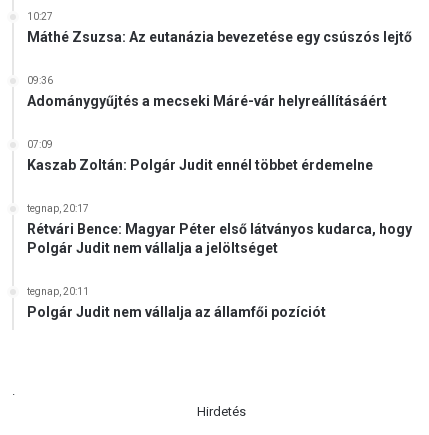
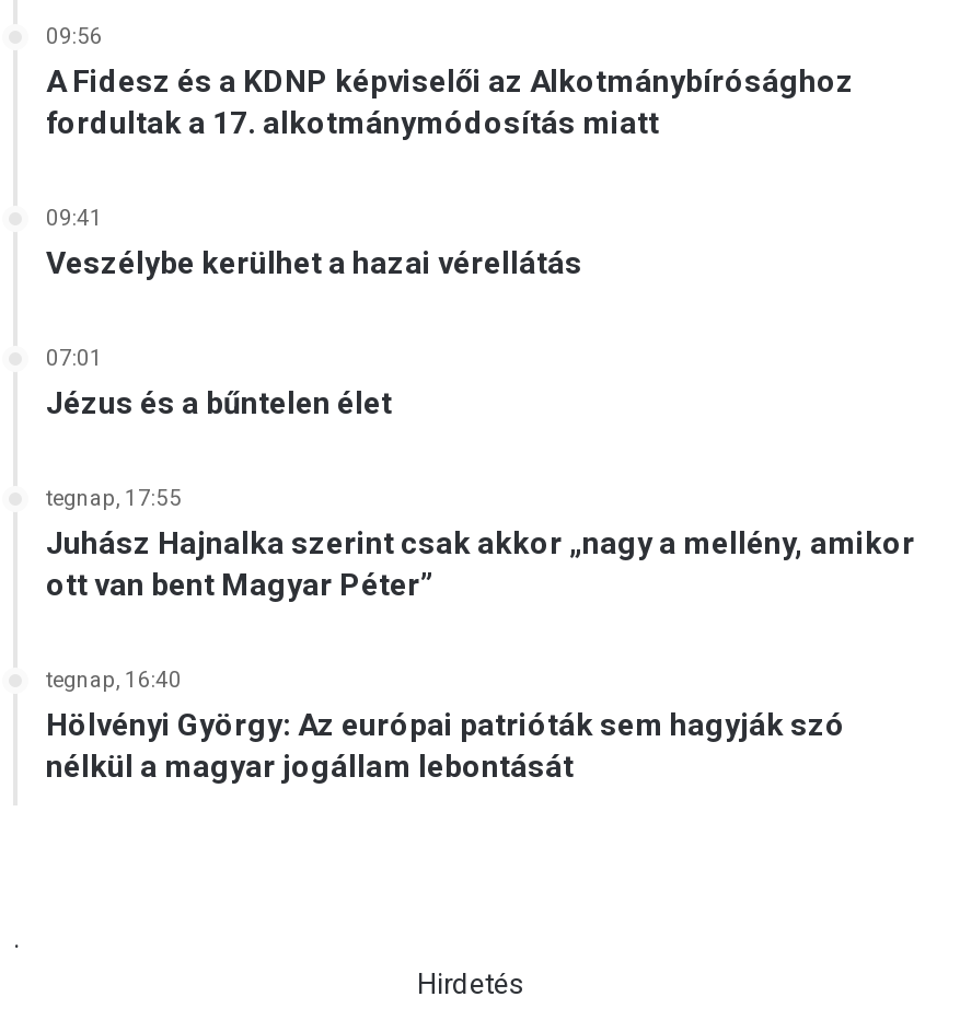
- 10:27
- Máthé Zsuzsa: Az eutanázia bevezetése egy csúszós lejtő
+ 09:56
+ A Fidesz és a KDNP képviselői az Alkotmánybírósághoz
+ fordultak a 17. alkotmánymódosítás miatt

- 09:36
- Adománygyűjtés a mecseki Máré-vár helyreállításáért
+ 09:41
+ Veszélybe kerülhet a hazai vérellátás

- 07:09
- Kaszab Zoltán: Polgár Judit ennél többet érdemelne
+ 07:01
+ Jézus és a bűntelen élet

- tegnap, 20:17
- Rétvári Bence: Magyar Péter első látványos kudarca, hogy
- Polgár Judit nem vállalja a jelöltséget
+ tegnap, 17:55
+ Juhász Hajnalka szerint csak akkor „nagy a mellény, amikor
+ ott van bent Magyar Péter”

- tegnap, 20:11
- Polgár Judit nem vállalja az államfői pozíciót
+ tegnap, 16:40
+ Hölvényi György: Az európai patrióták sem hagyják szó
+ nélkül a magyar jogállam lebontását
